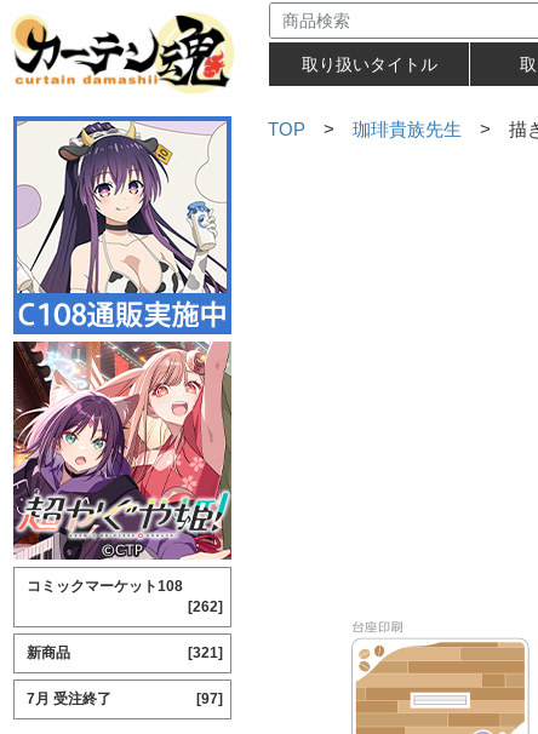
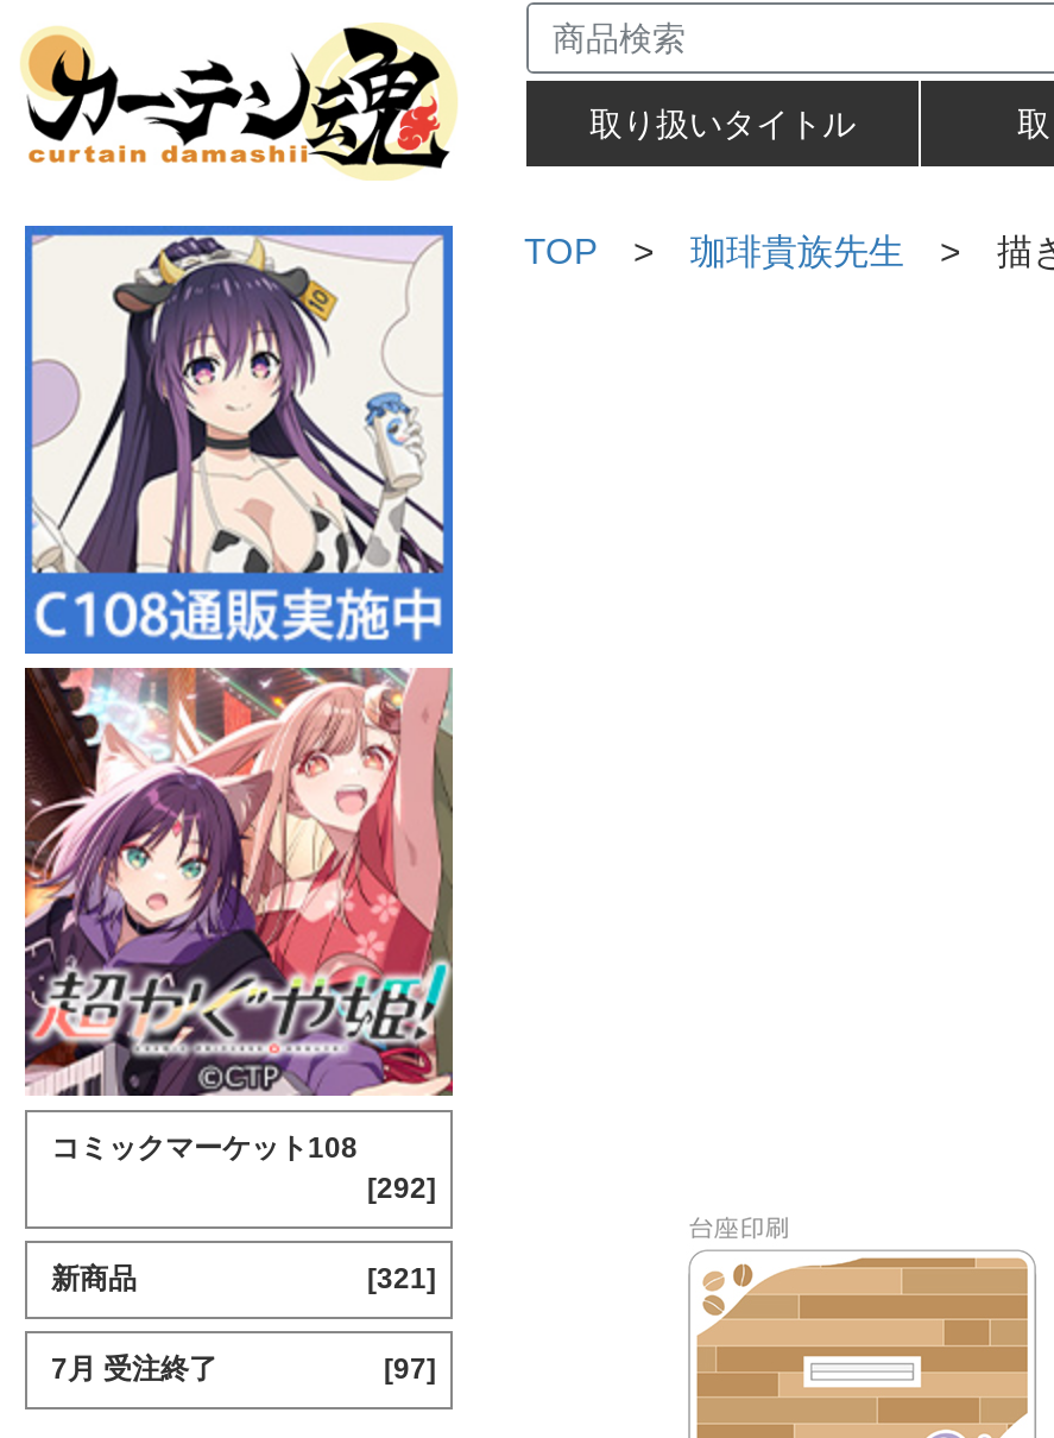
- [262]
+ [292]
